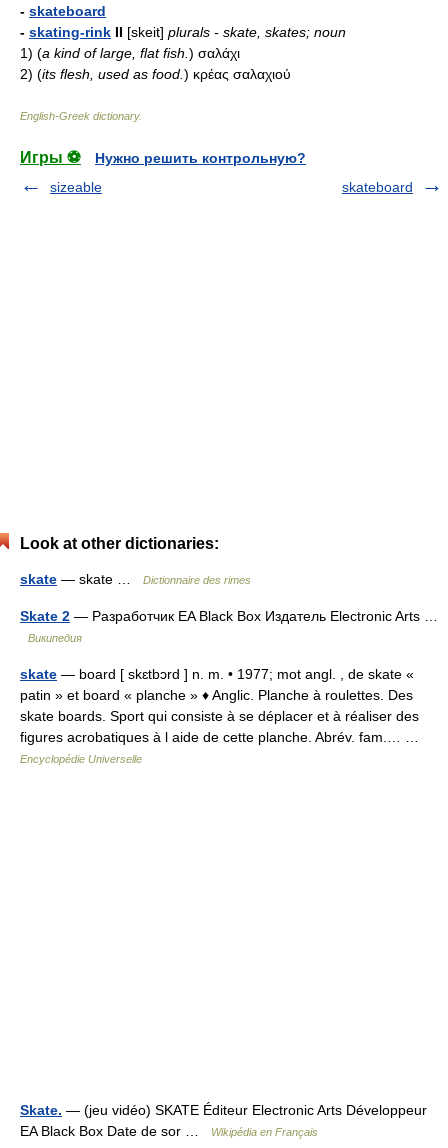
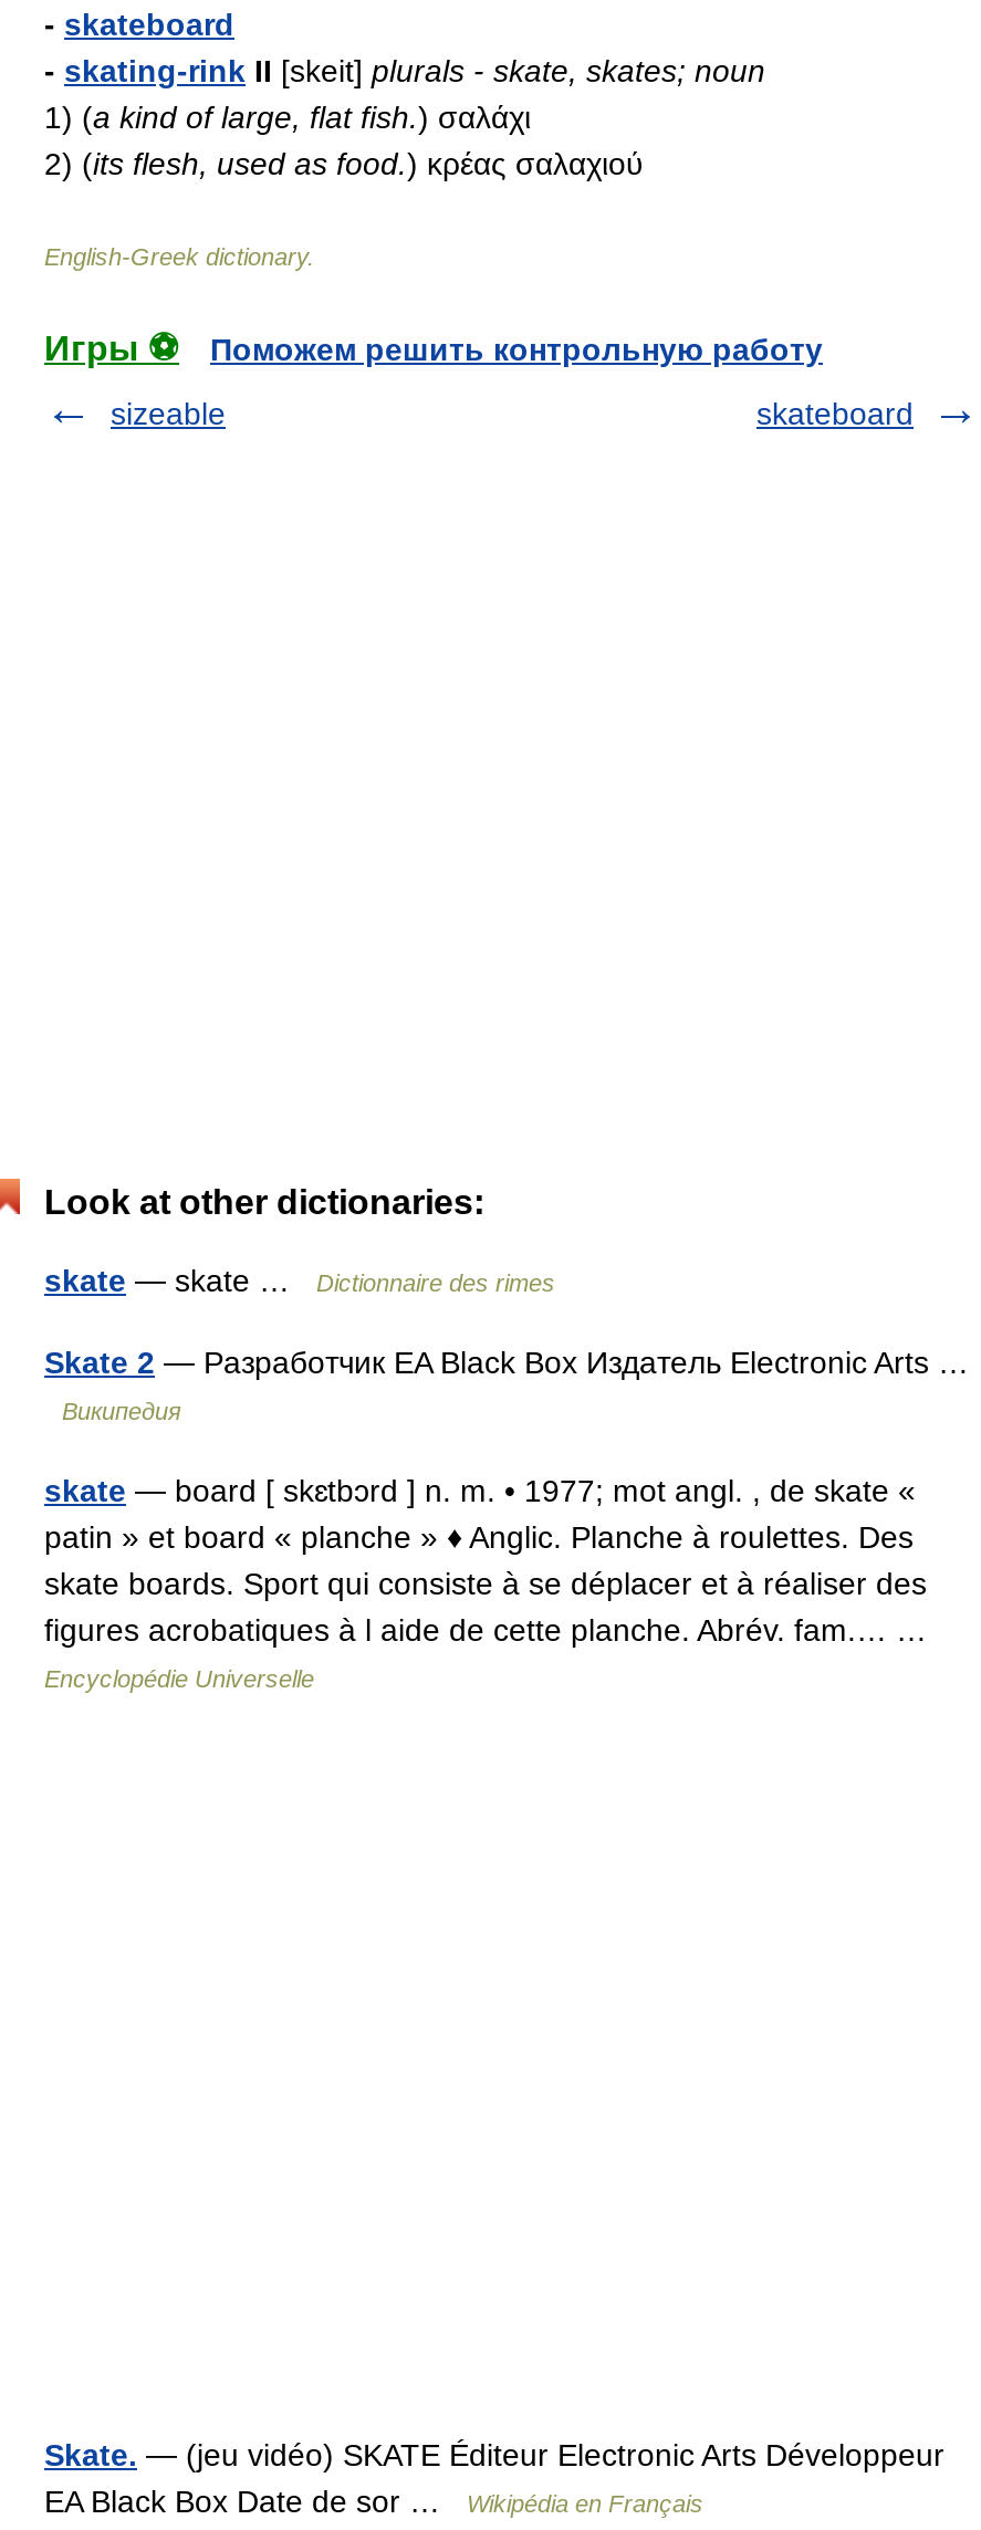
- Нужно решить контрольную?
+ Поможем решить контрольную работу
